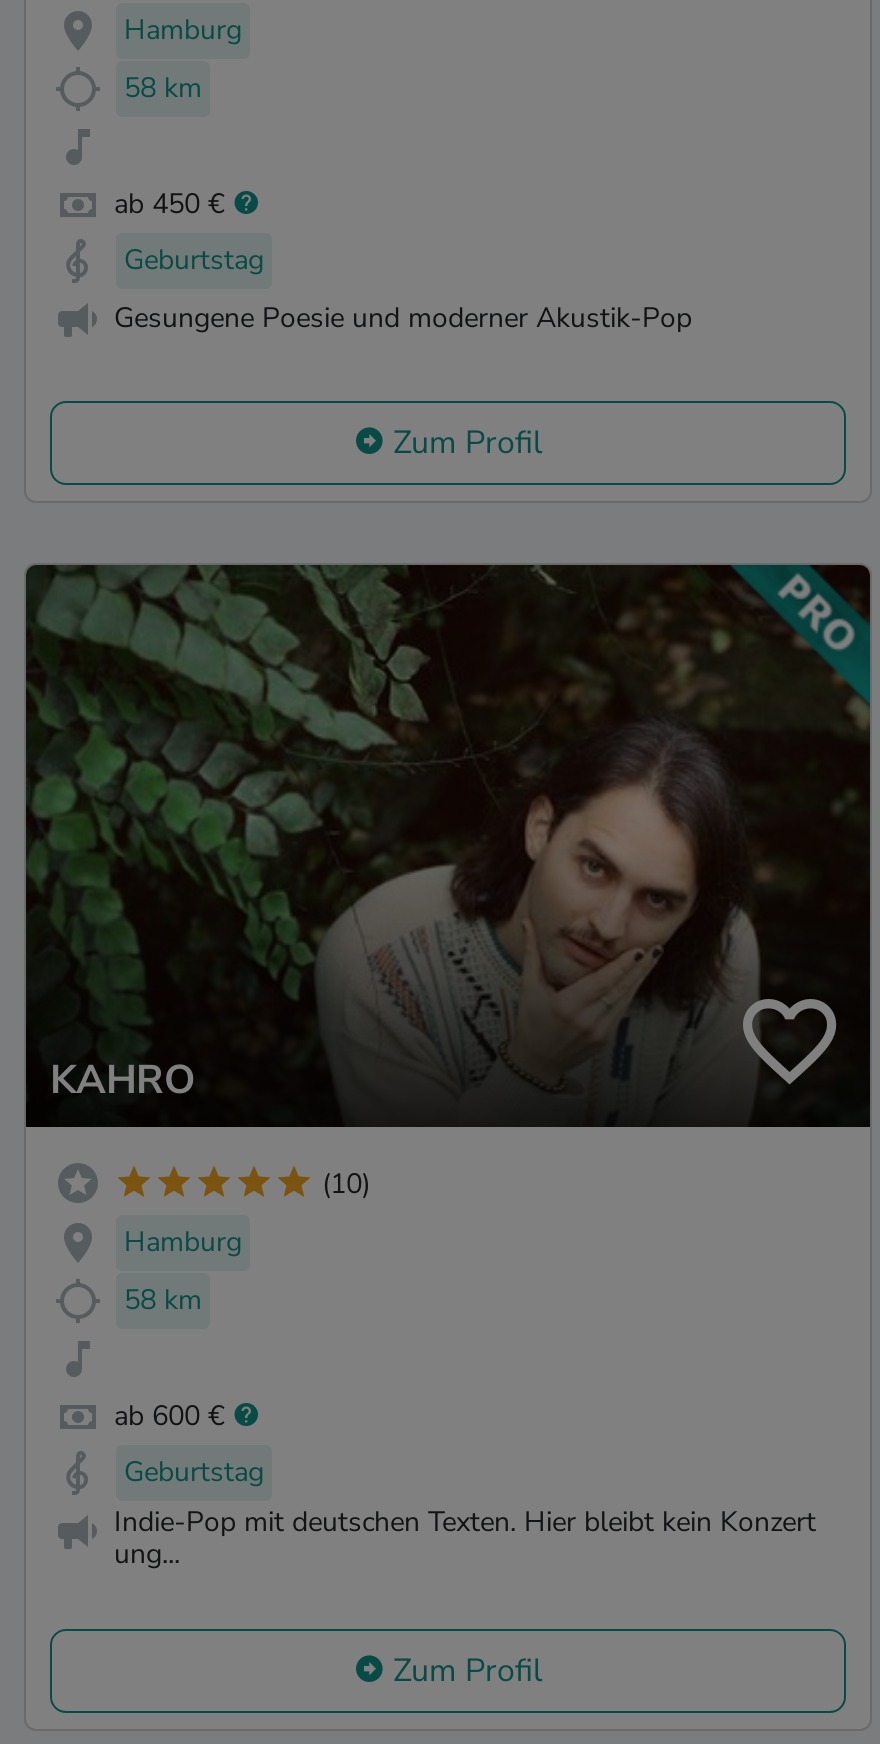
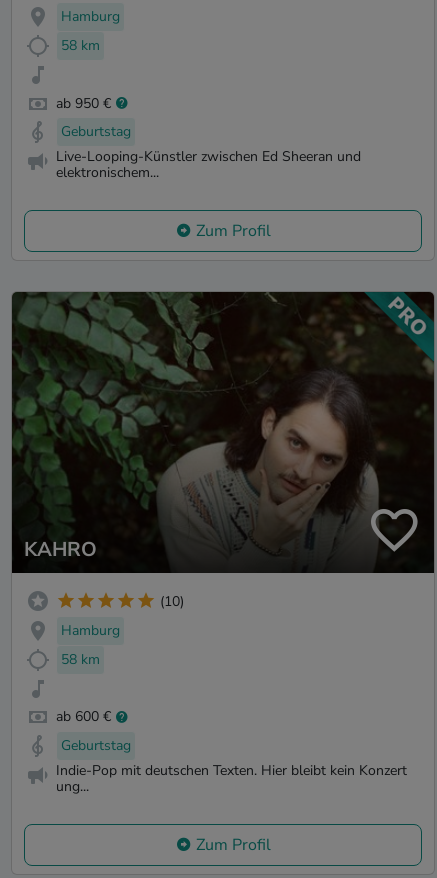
- ab 450 €
+ ab 950 €

- Gesungene Poesie und moderner Akustik-Pop
+ Live-Looping-Künstler zwischen Ed Sheeran und
+ elektronischem...
